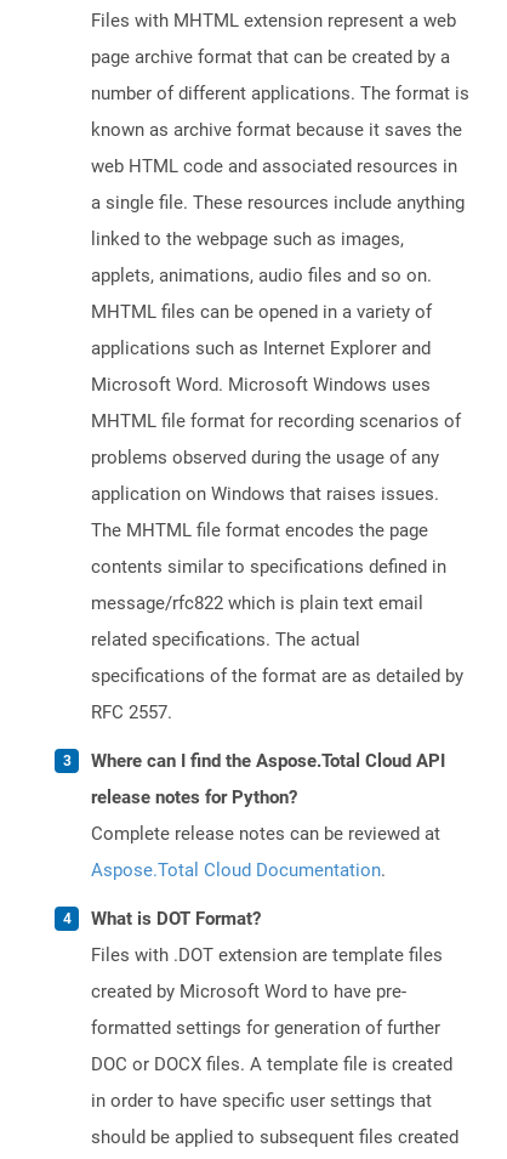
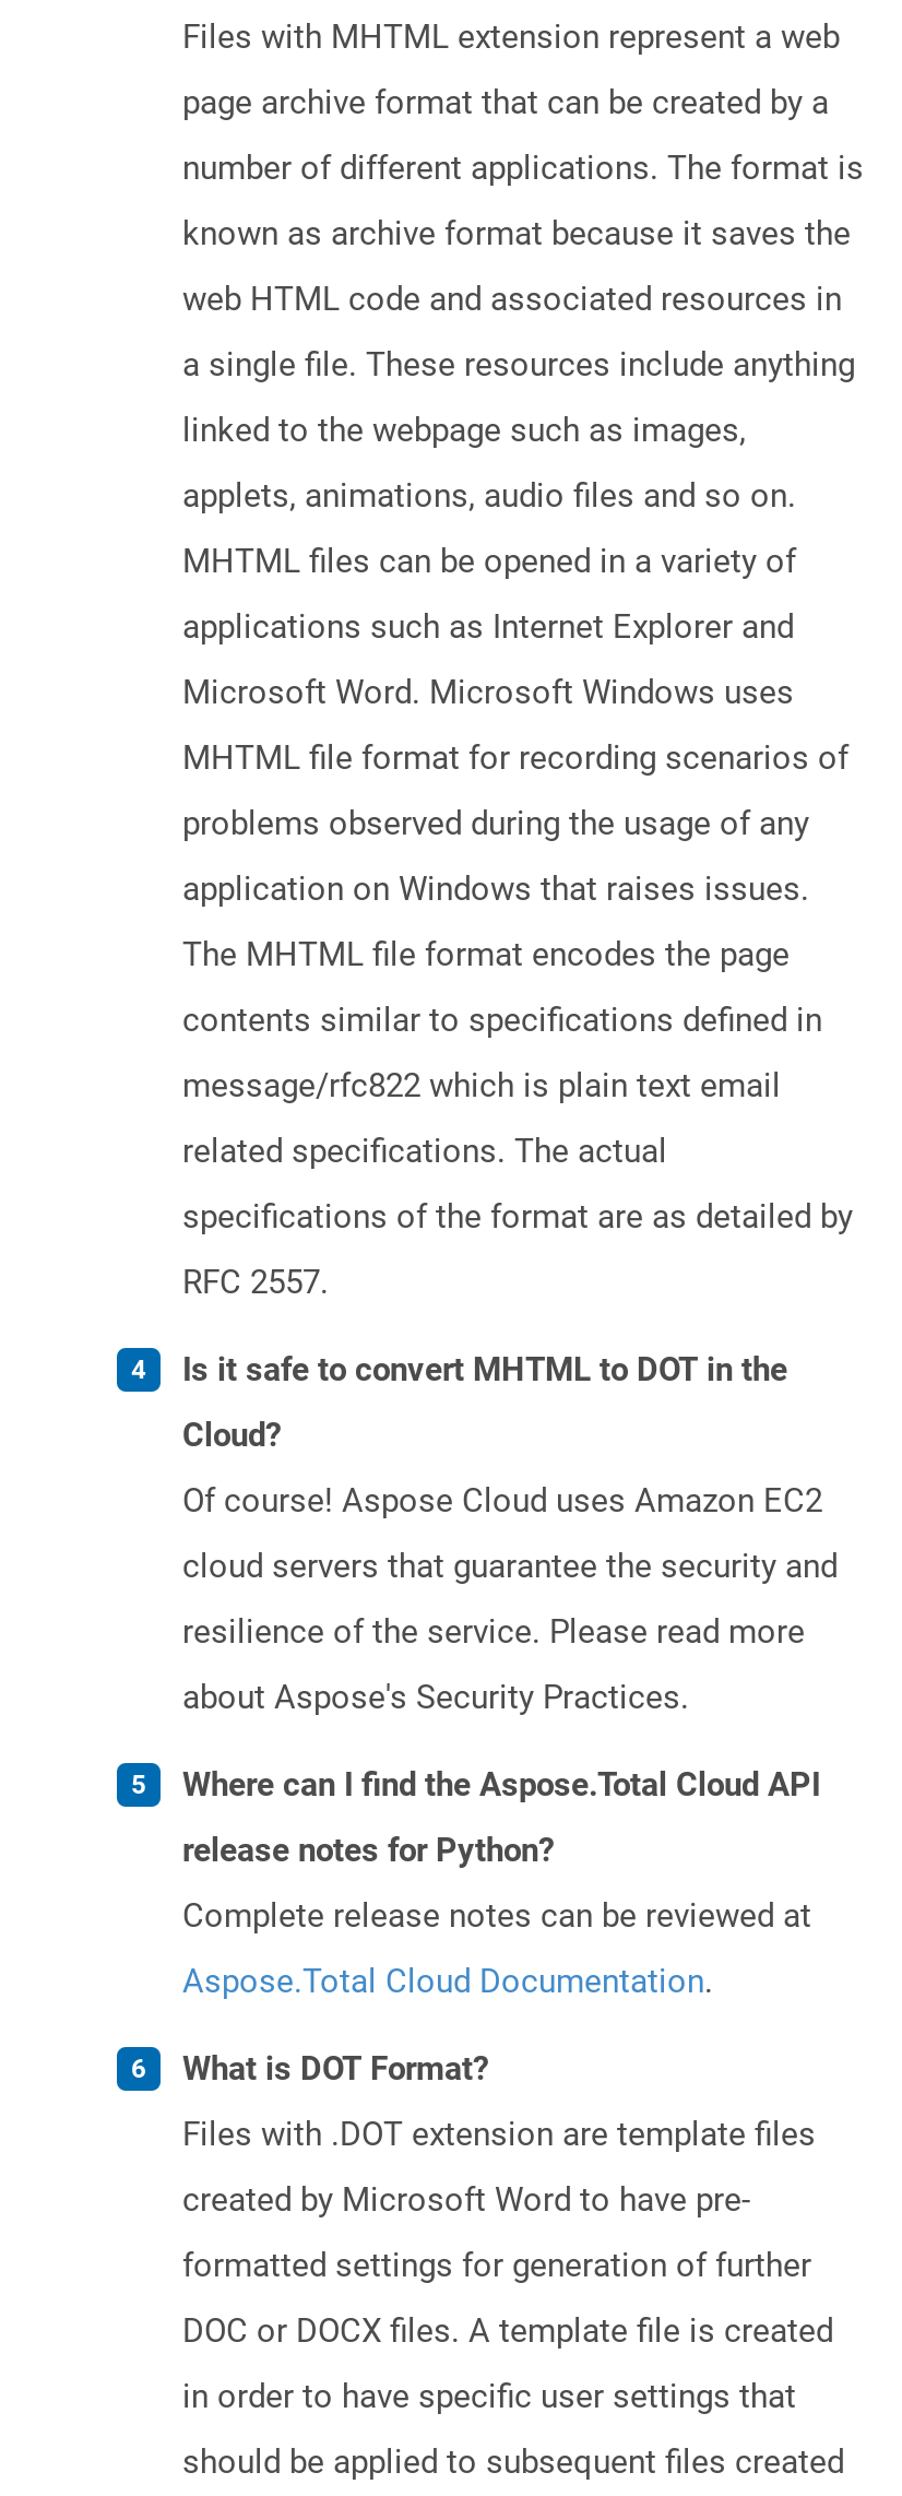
+ Is it safe to convert MHTML to DOT in the
+ Cloud?
+ Of course! Aspose Cloud uses Amazon EC2
+ cloud servers that guarantee the security and
+ resilience of the service. Please read more
+ about Aspose's Security Practices.
